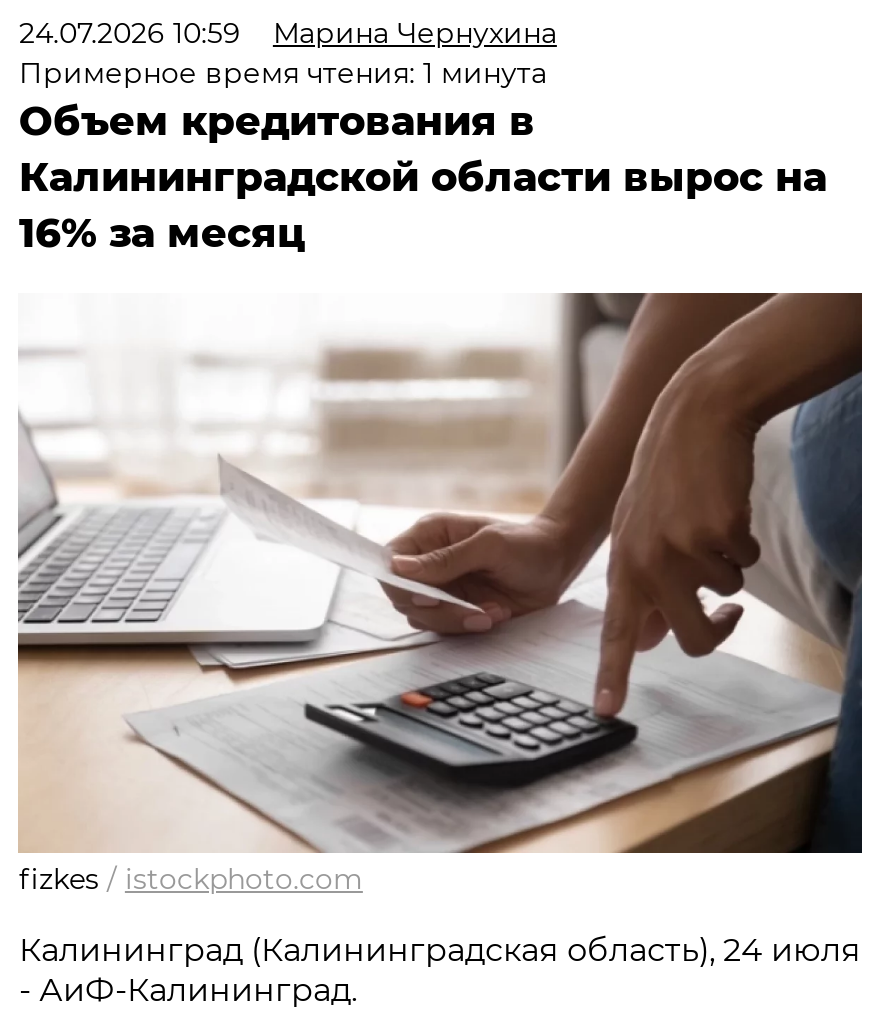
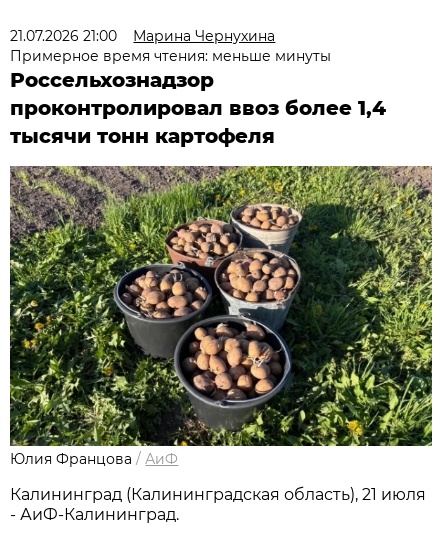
- 24.07.2026 10:59 Марина Чернухина
+ 21.07.2026 21:00 Марина Чернухина

- Примерное время чтения: 1 минута
- Объем кредитования в
- Калининградской области вырос на
- 16% за месяц
+ Примерное время чтения: меньше минуты
+ Россельхознадзор
+ проконтролировал ввоз более 1,4
+ тысячи тонн картофеля

- [image]
- fizkes / istockphoto.com
+ [image]
+ Юлия Францова / АиФ

- Калининград (Калининградская область), 24 июля
+ Калининград (Калининградская область), 21 июля
